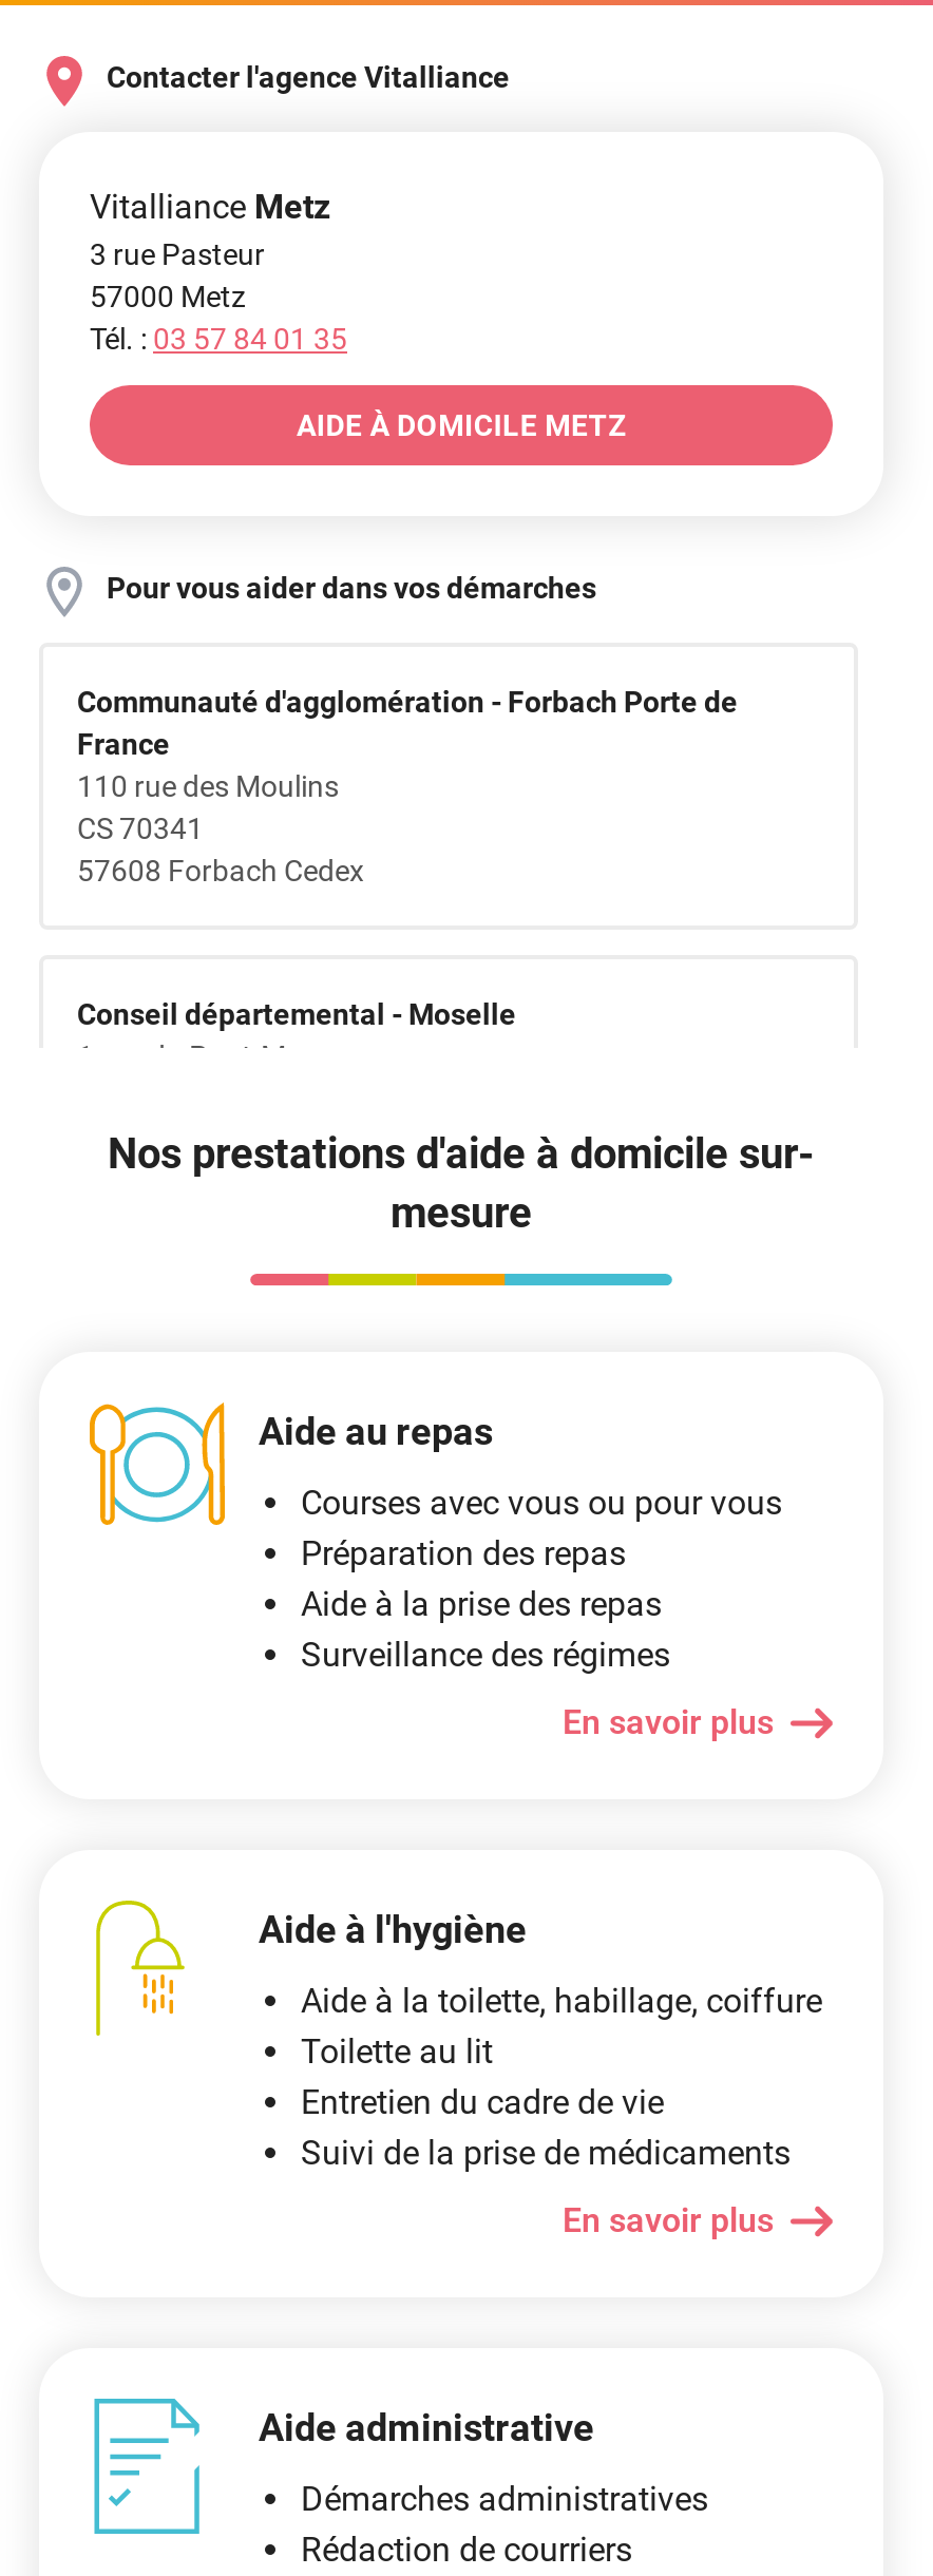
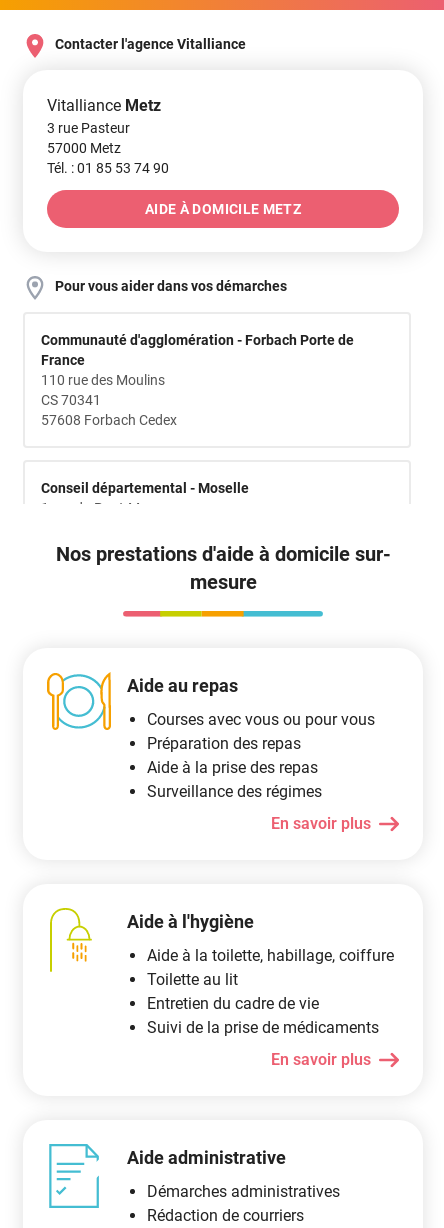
- Tél. : 03 57 84 01 35
+ Tél. : 01 85 53 74 90
